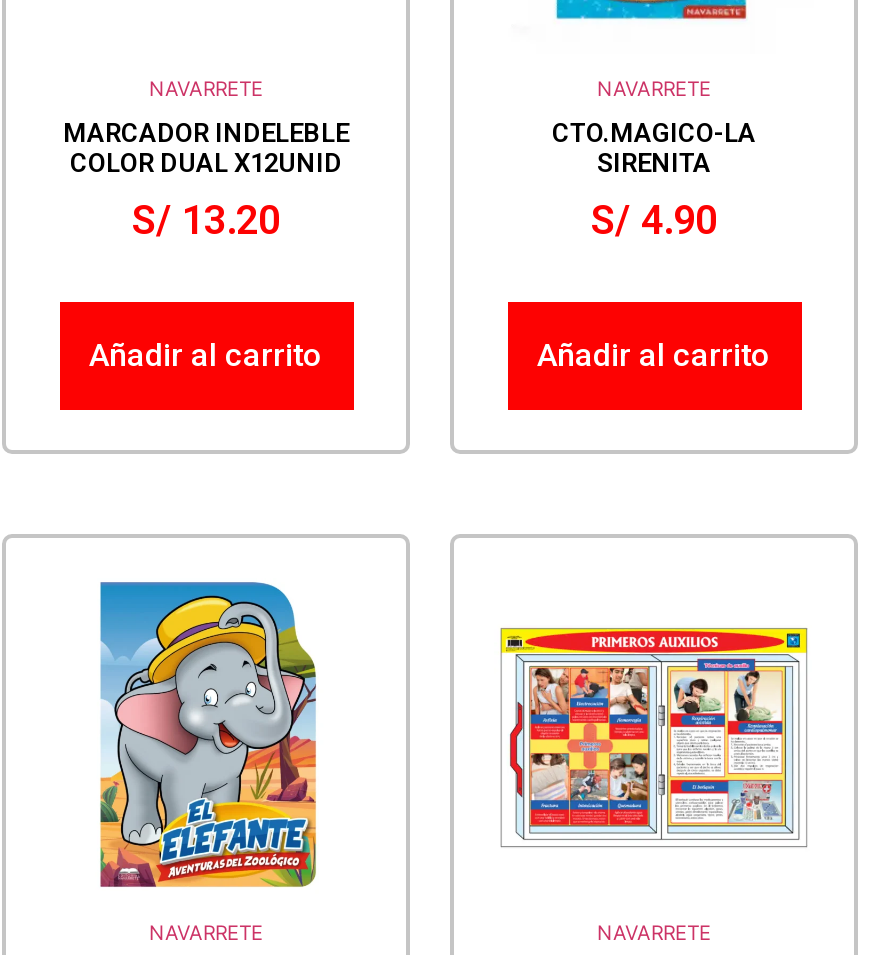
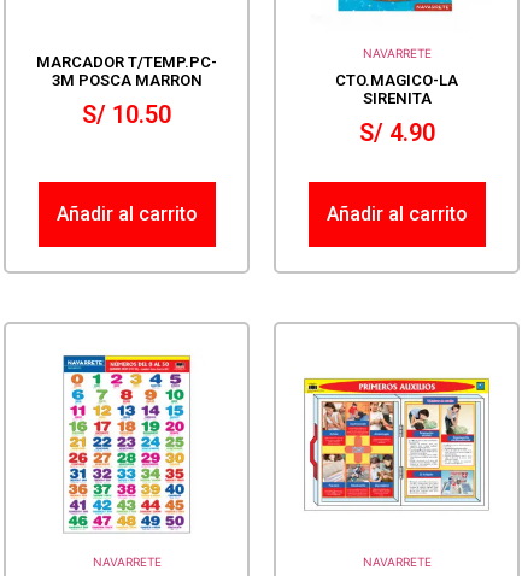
- NAVARRETE
- MARCADOR INDELEBLE
- COLOR DUAL X12UNID
- S/ 13.20
+ MARCADOR T/TEMP.PC-
+ 3M POSCA MARRON
+ S/ 10.50

- [image]
+ [image]
